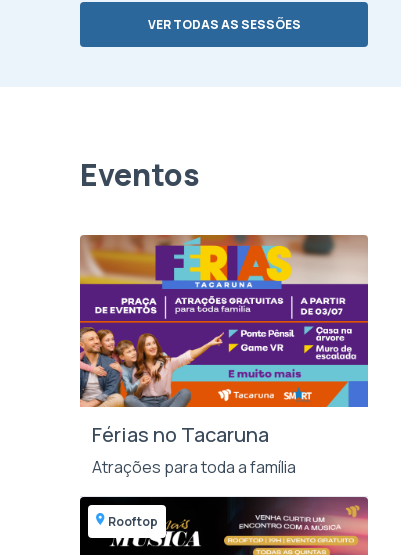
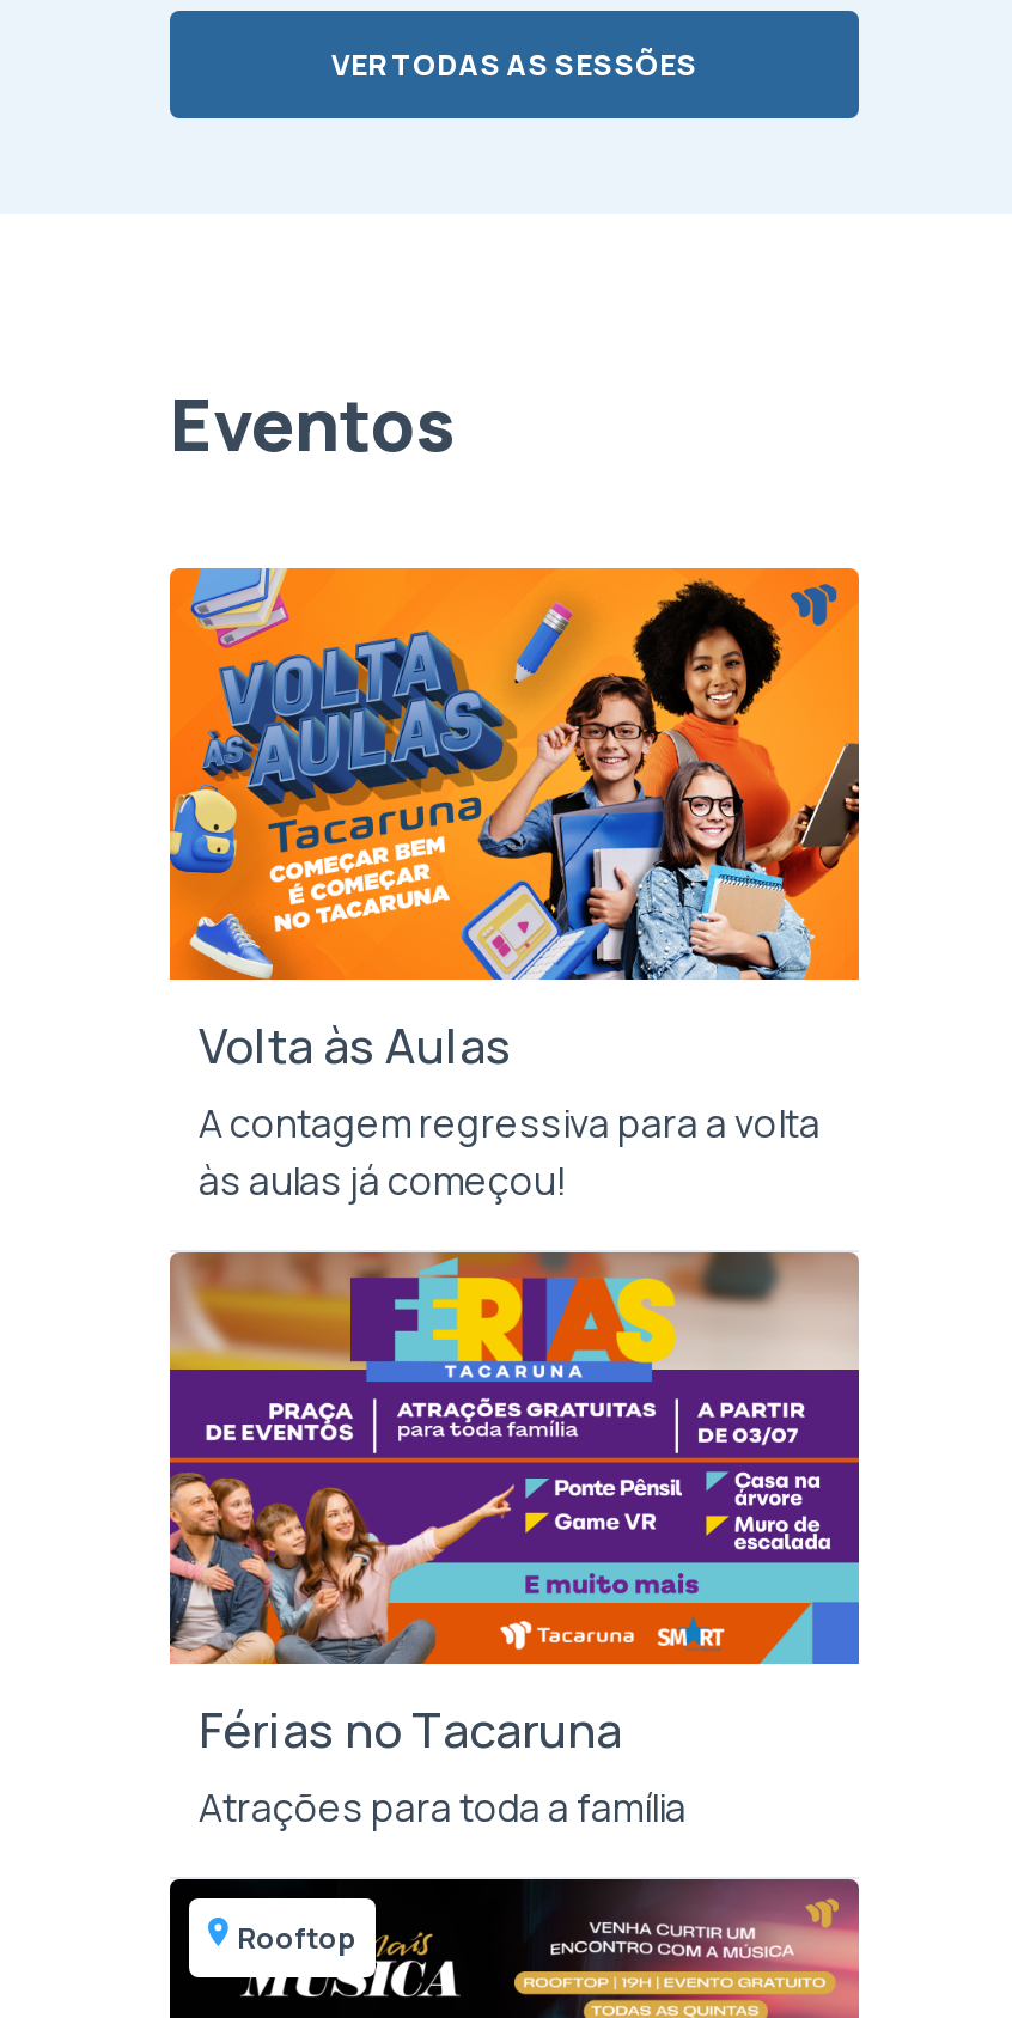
+ [image]
+ Volta às Aulas
+ A contagem regressiva para a volta
+ às aulas já começou!
